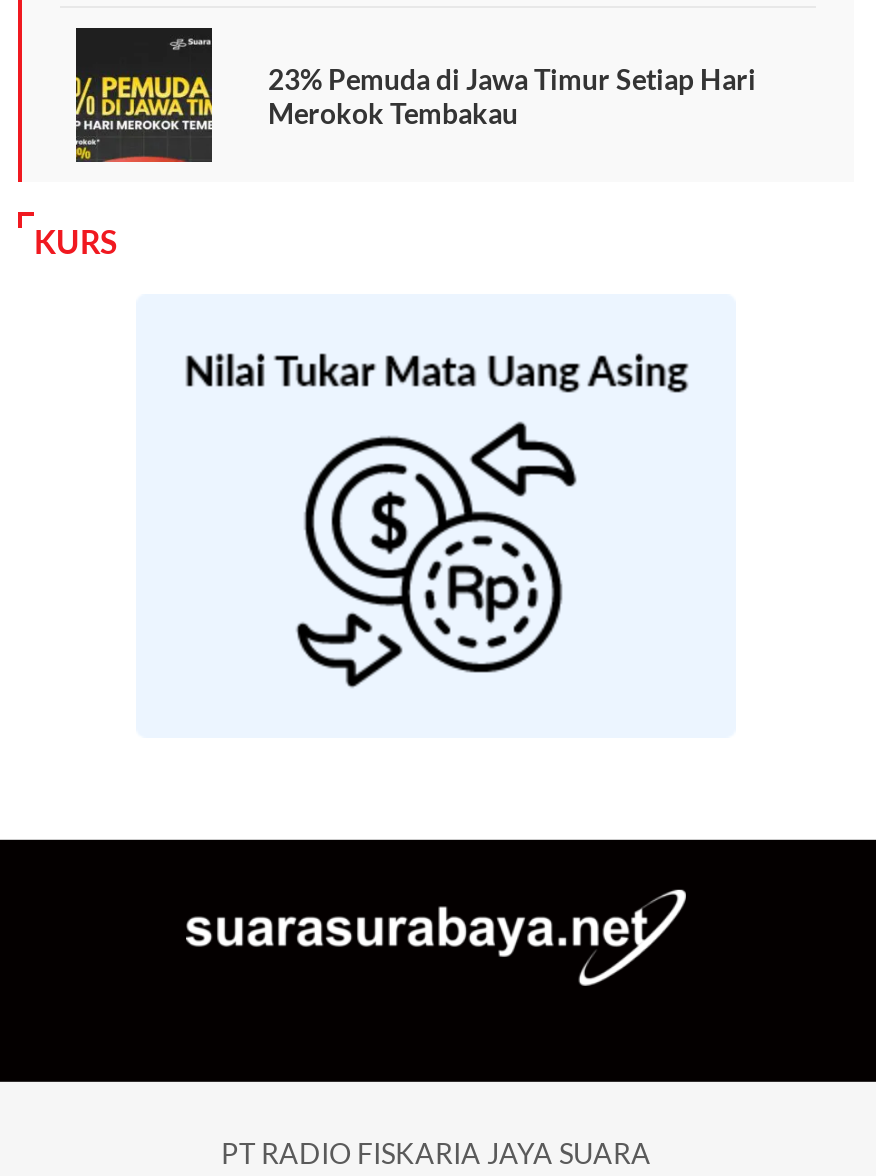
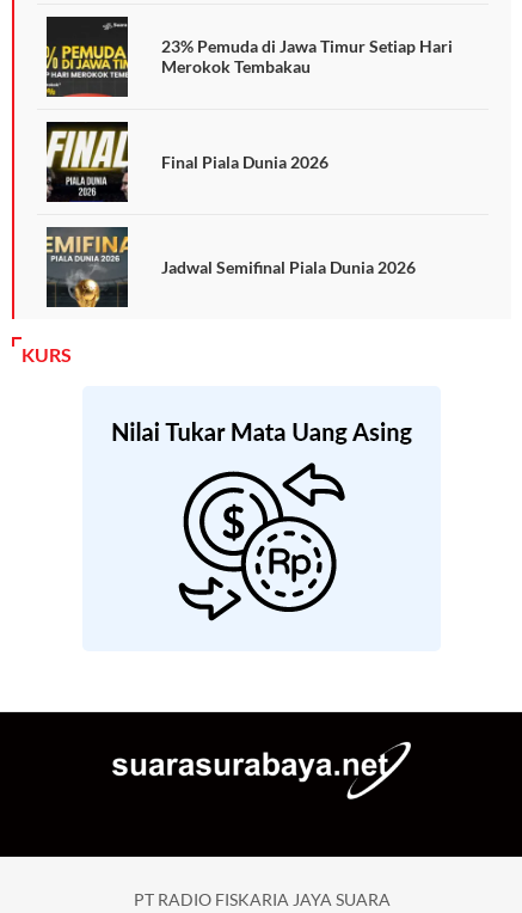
+ [image]
+ Final Piala Dunia 2026

+ [image]
+ Jadwal Semifinal Piala Dunia 2026
